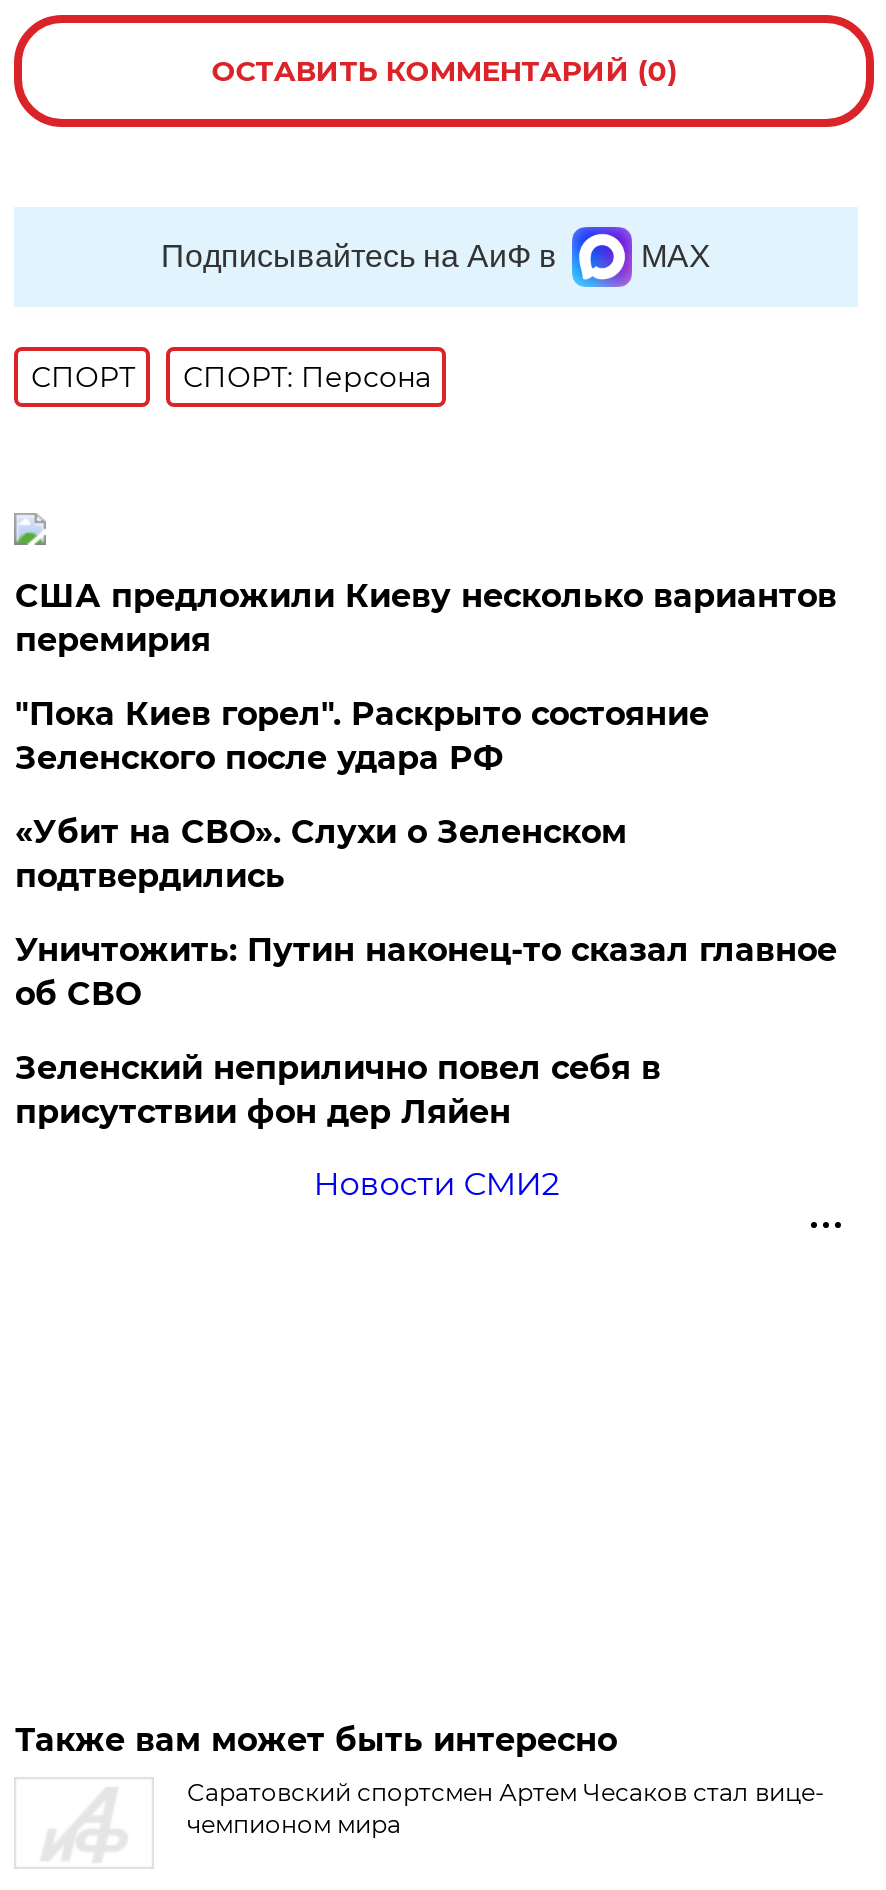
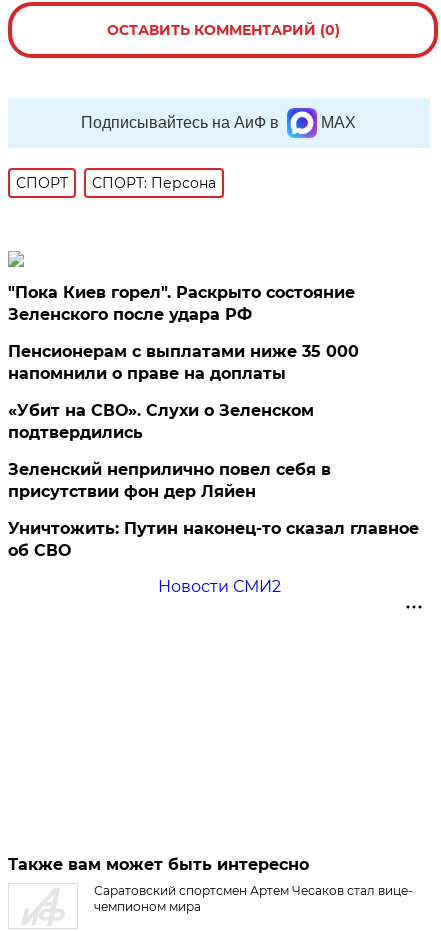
- США предложили Киеву несколько вариантов
- перемирия

moved up: "Пока Киев горел". Раскрыто состояние | Зеленского после удара РФ

+ Пенсионерам с выплатами ниже 35 000
+ напомнили о праве на доплаты

moved down: Уничтожить: Путин наконец-то сказал главное | об СВО

moved up: Зеленский неприлично повел cебя в | присутствии фон дер Ляйен
